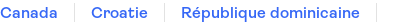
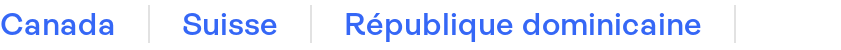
- Croatie
+ Suisse
